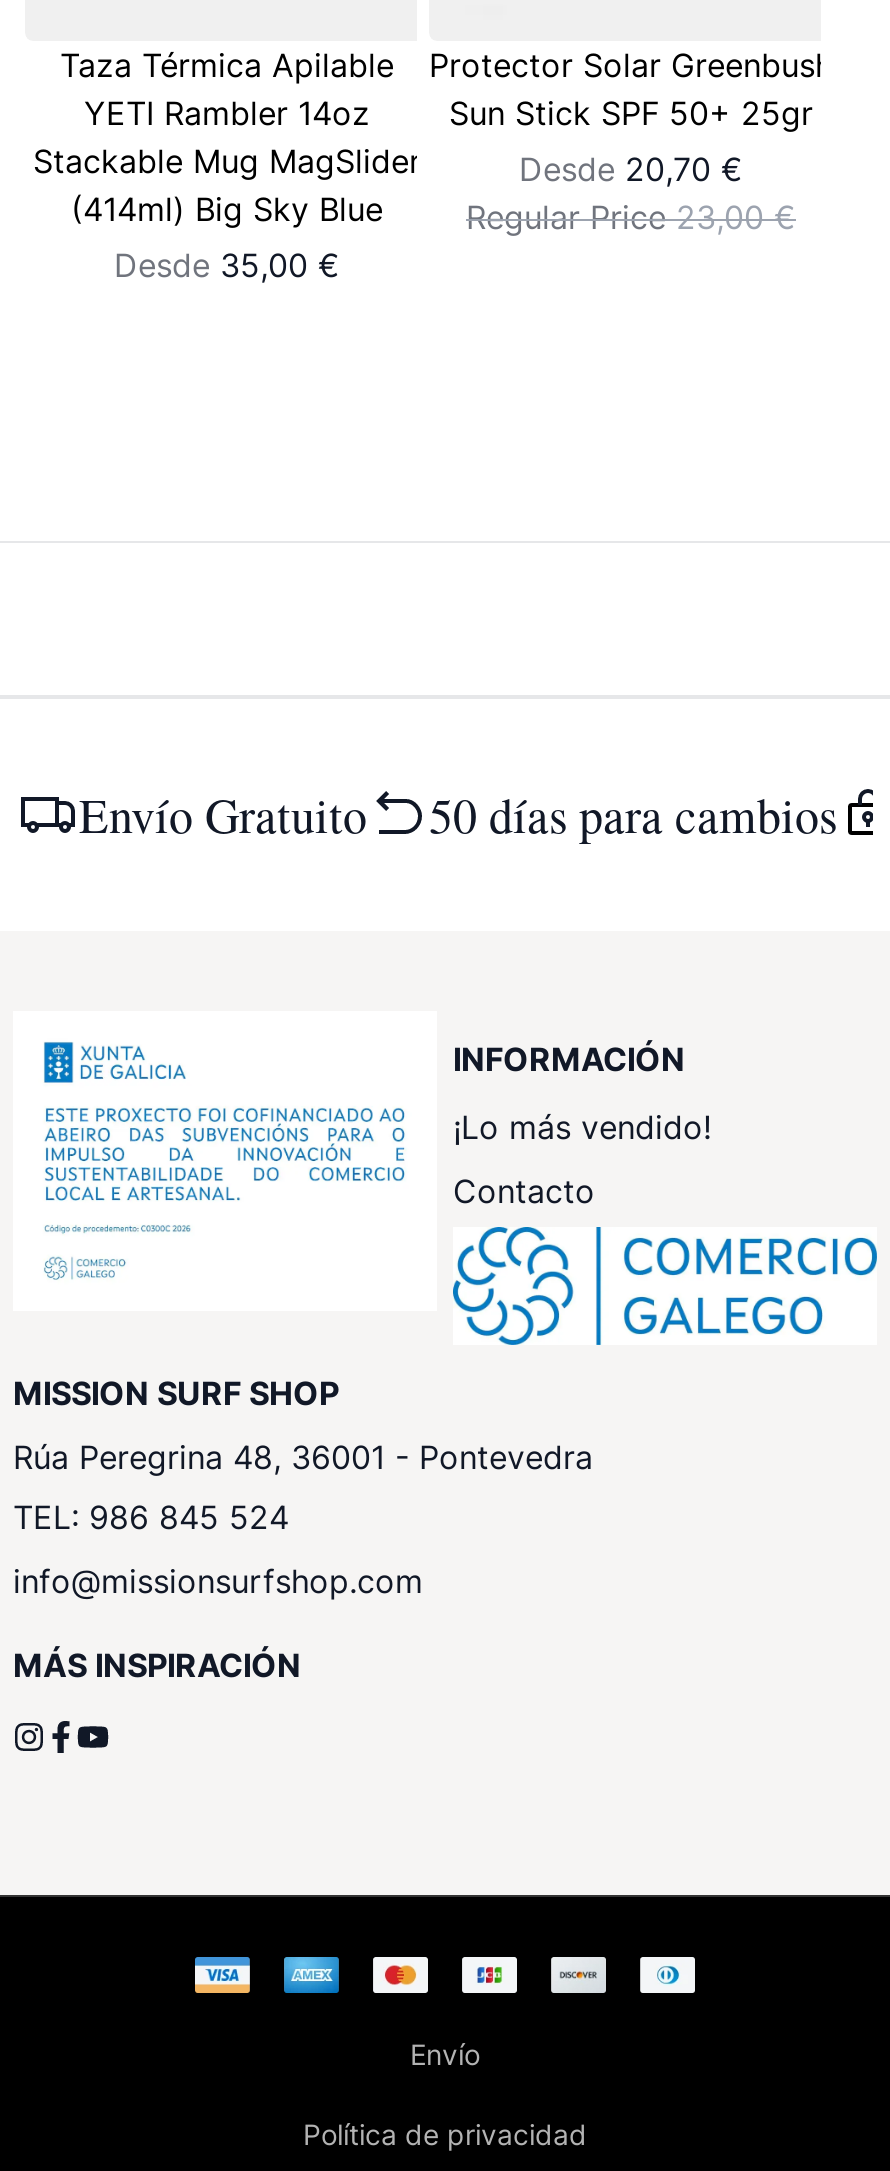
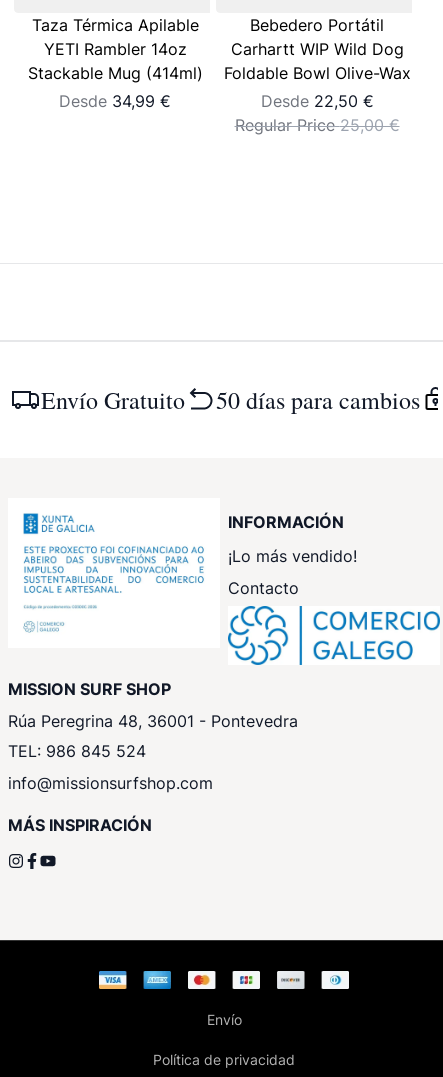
- Protector Solar Greenbush
- Sun Stick SPF 50+ 25gr
- Desde 20,70 €
- Regular Price 23,00 €
+ Bebedero Portátil
+ Carhartt WIP Wild Dog
+ Foldable Bowl Olive-Wax
+ Desde 22,50 €
+ Regular Price 25,00 €

- Stackable Mug MagSlider
- (414ml) Big Sky Blue
- Desde 35,00 €
+ Stackable Mug (414ml)
+ Desde 34,99 €
